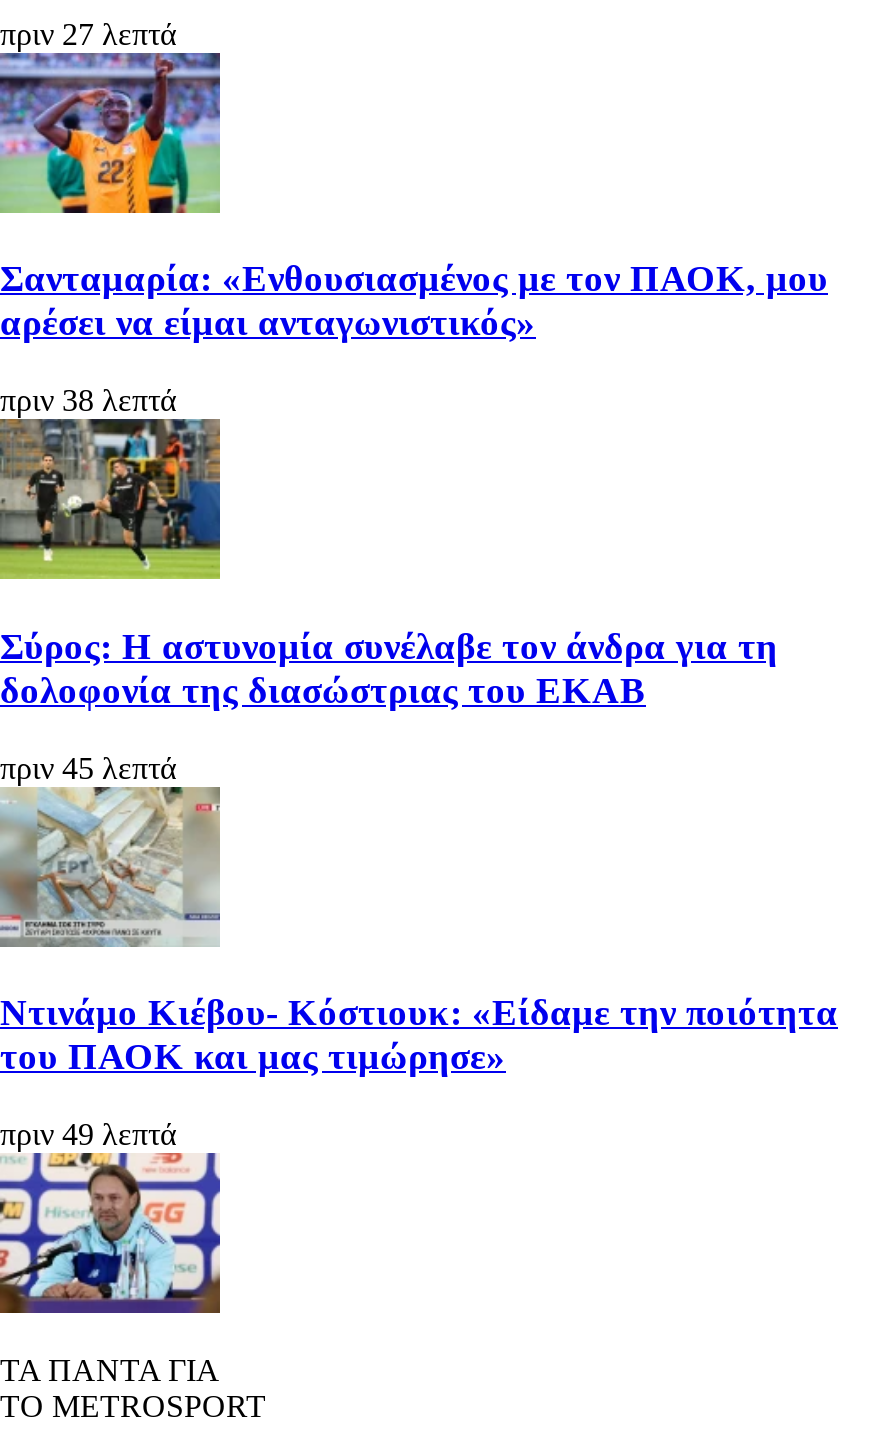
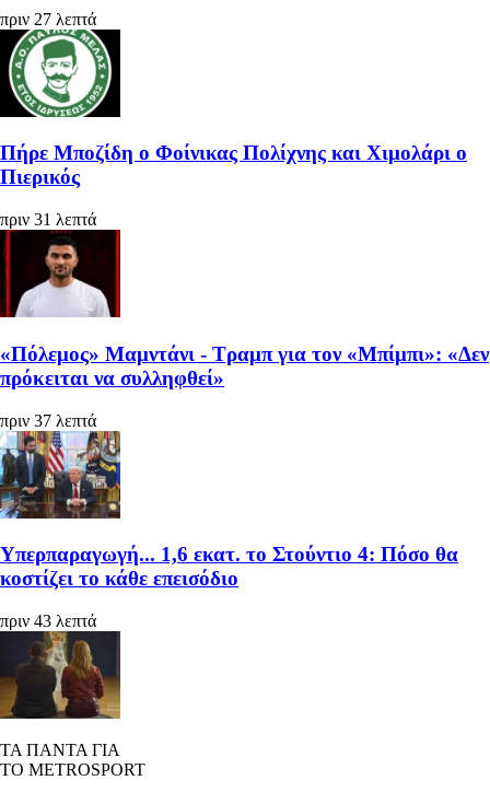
- [image]
- Σανταμαρία: «Ενθουσιασμένος με τον ΠΑΟΚ, μου
- αρέσει να είμαι ανταγωνιστικός»
+ [image]
+ Πήρε Μποζίδη ο Φοίνικας Πολίχνης και Χιμολάρι ο
+ Πιερικός

- [image]
- πριν 38 λεπτά
+ [image]
+ πριν 31 λεπτά

- Σύρος: Η αστυνομία συνέλαβε τον άνδρα για τη
- δολοφονία της διασώστριας του ΕΚΑΒ
+ «Πόλεμος» Μαμντάνι - Τραμπ για τον «Μπίμπι»: «Δεν
+ πρόκειται να συλληφθεί»

- πριν 45 λεπτά
+ πριν 37 λεπτά

- [image]
- Ντινάμο Κιέβου- Κόστιουκ: «Είδαμε την ποιότητα
- του ΠΑΟΚ και μας τιμώρησε»
+ [image]
+ Υπερπαραγωγή... 1,6 εκατ. το Στούντιο 4: Πόσο θα
+ κοστίζει το κάθε επεισόδιο

- πριν 49 λεπτά
+ πριν 43 λεπτά

- [image]
+ [image]
